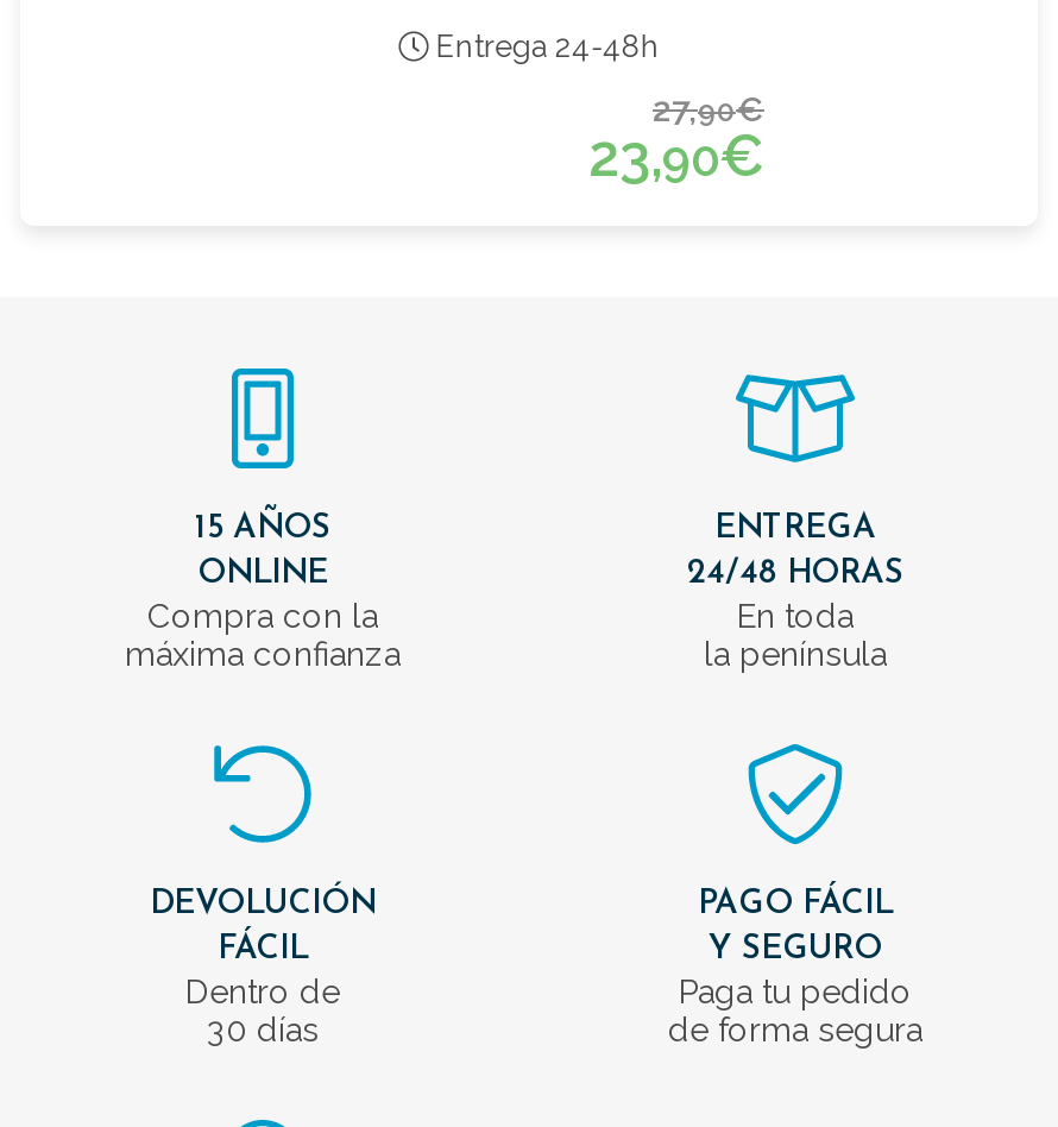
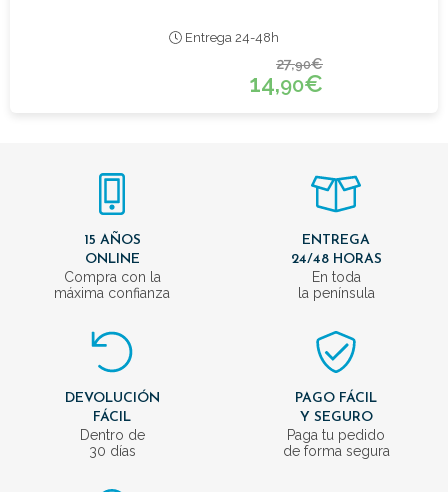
- 23,90€
+ 14,90€
